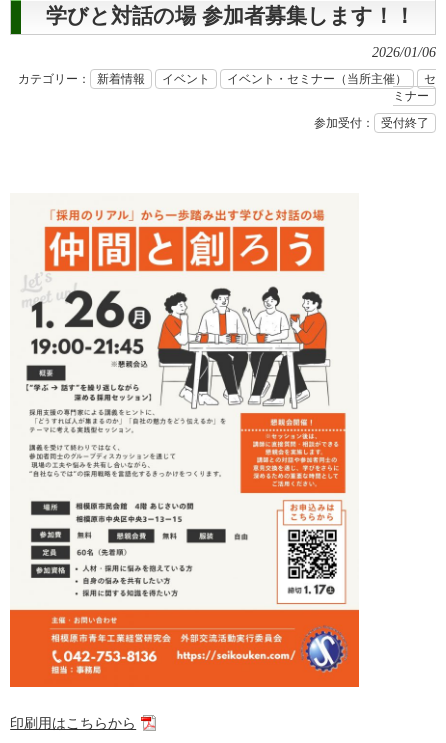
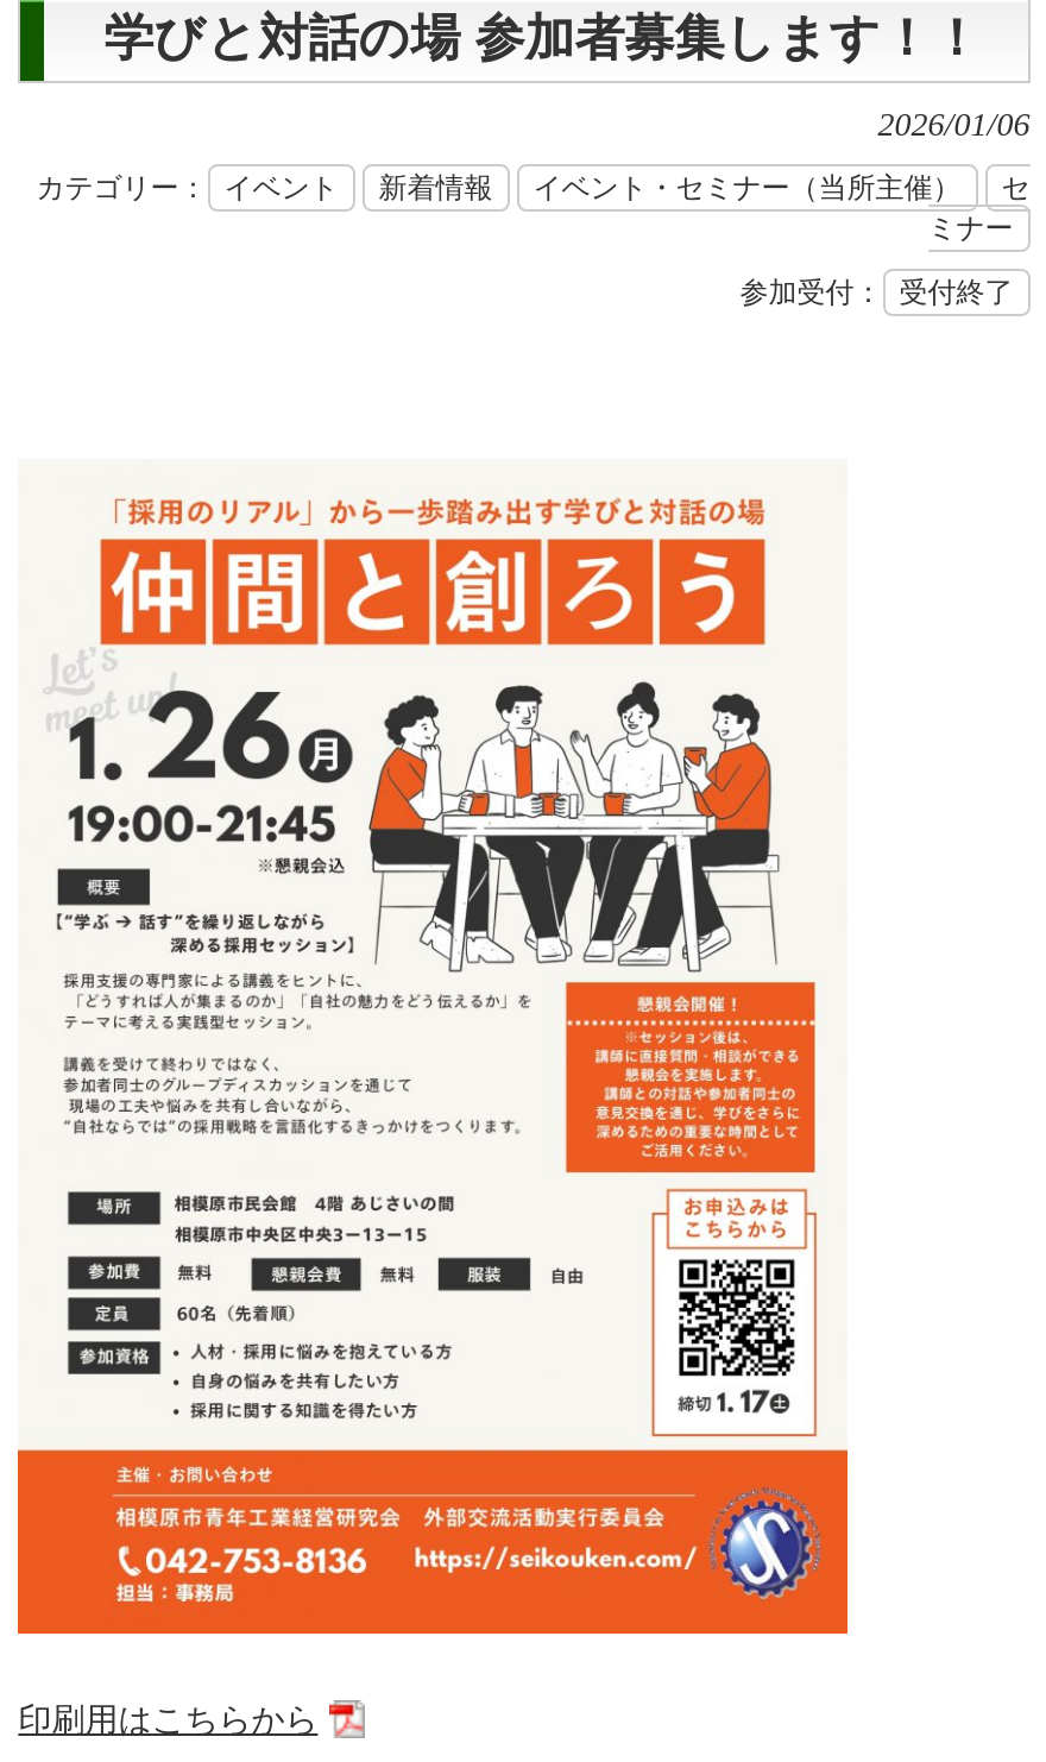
- カテゴリー： 新着情報
- イベント
+ カテゴリー： イベント
+ 新着情報
